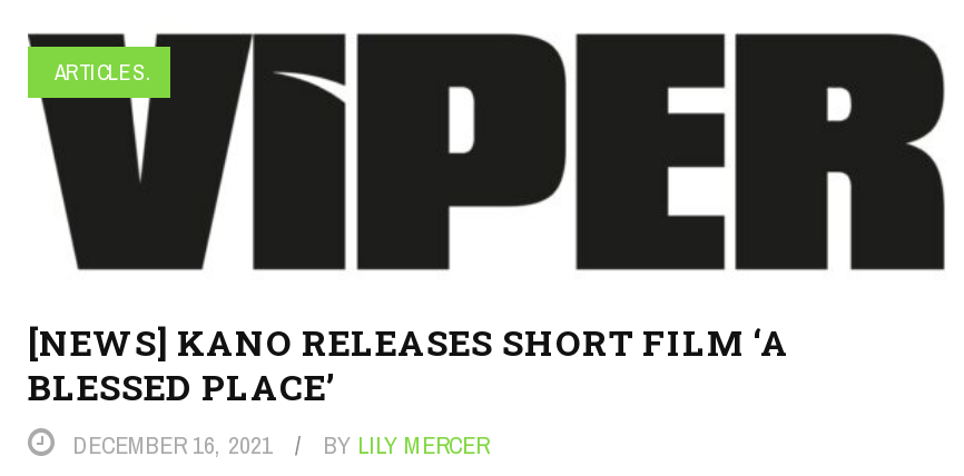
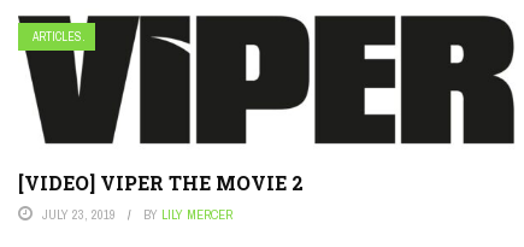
- [NEWS] KANO RELEASES SHORT FILM ‘A
- BLESSED PLACE’
- DECEMBER 16, 2021
+ [VIDEO] VIPER THE MOVIE 2
+ JULY 23, 2019
